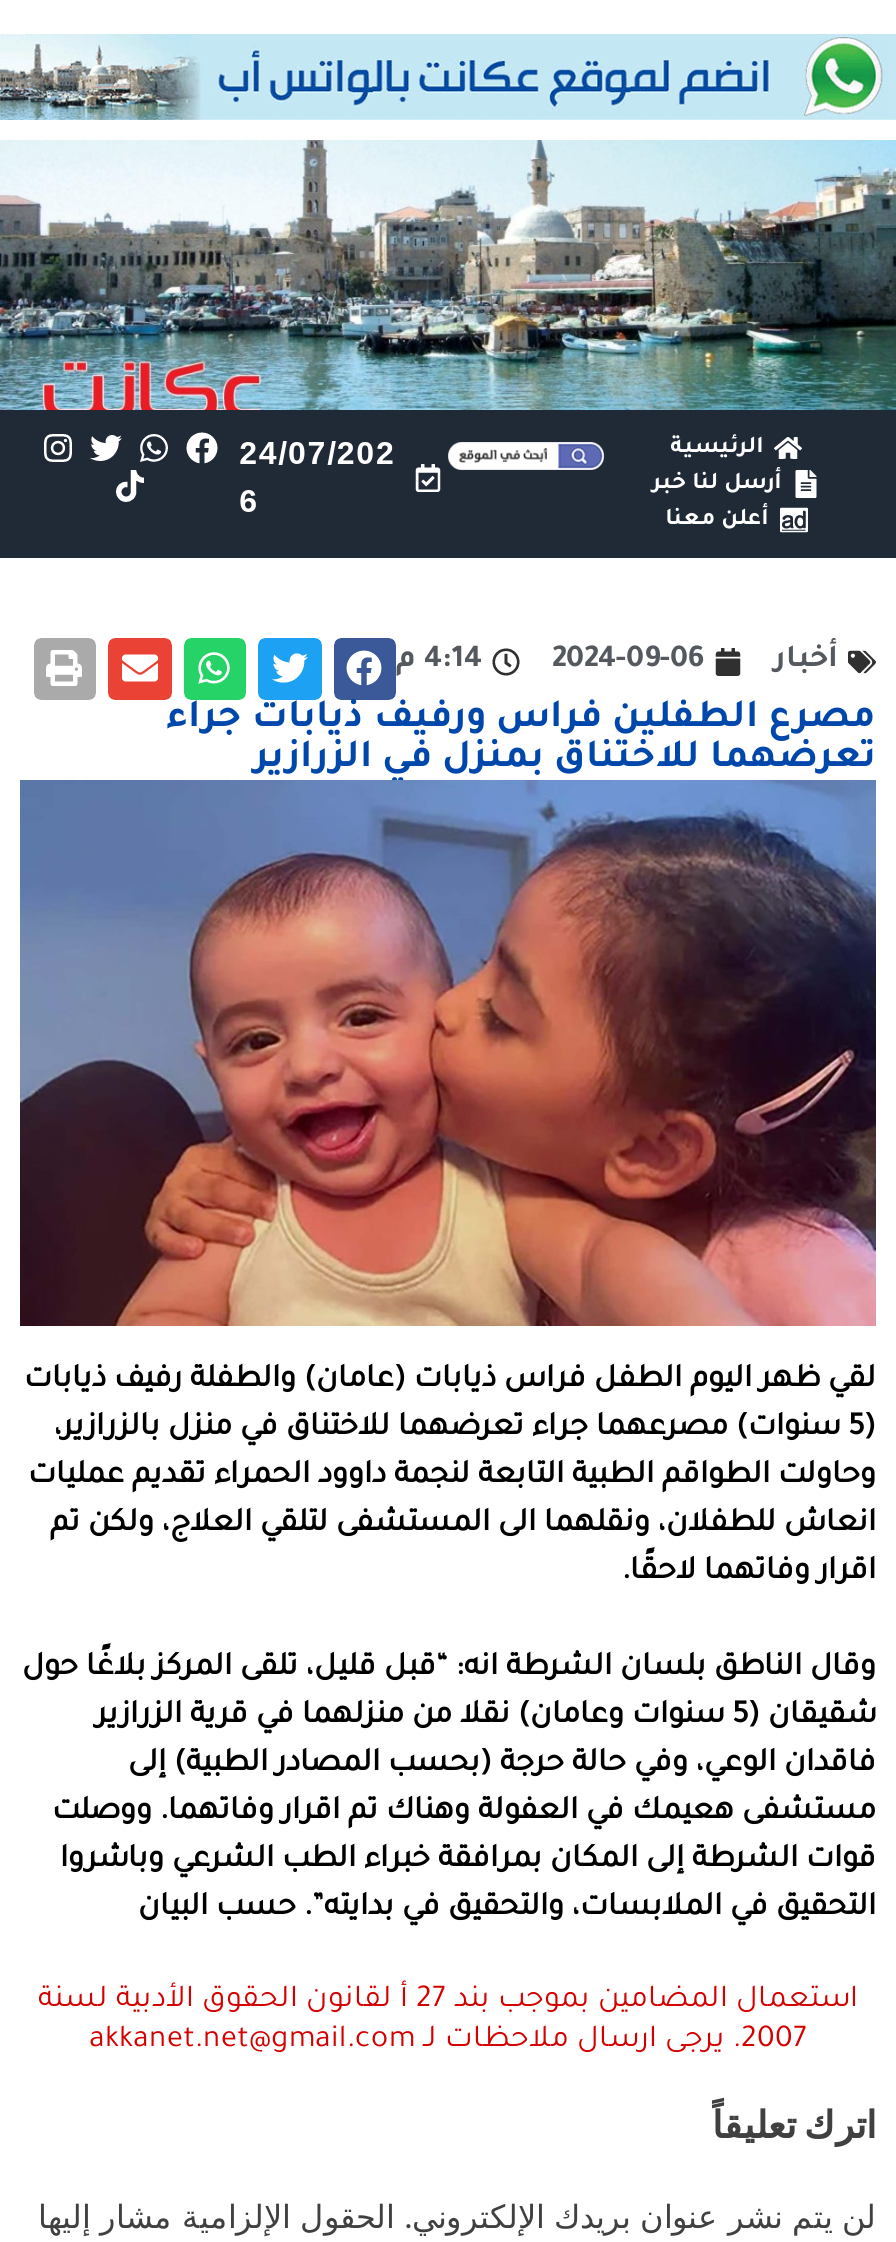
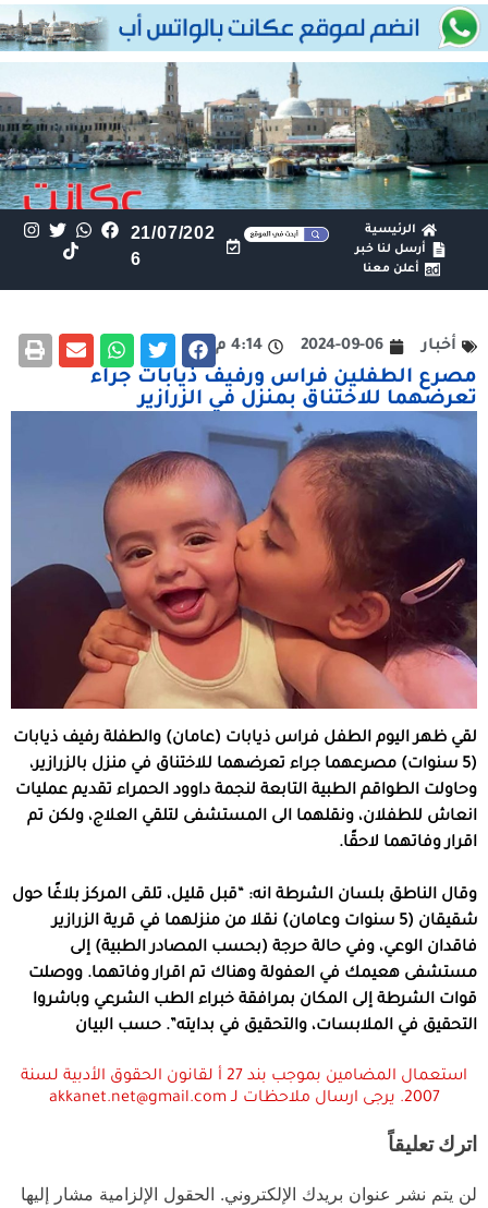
- 24/07/202
+ 21/07/202
